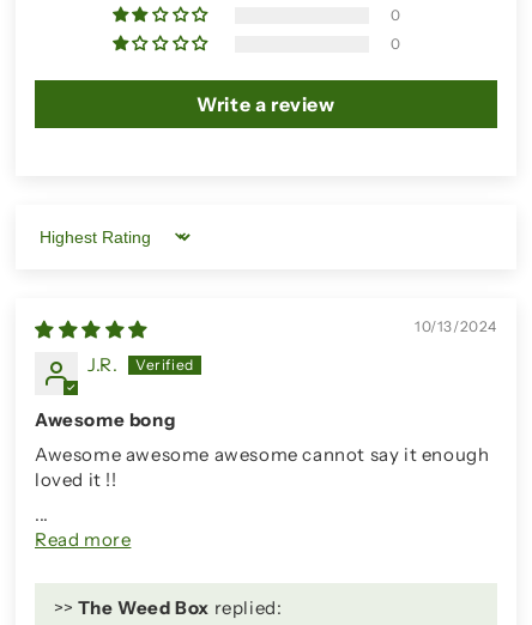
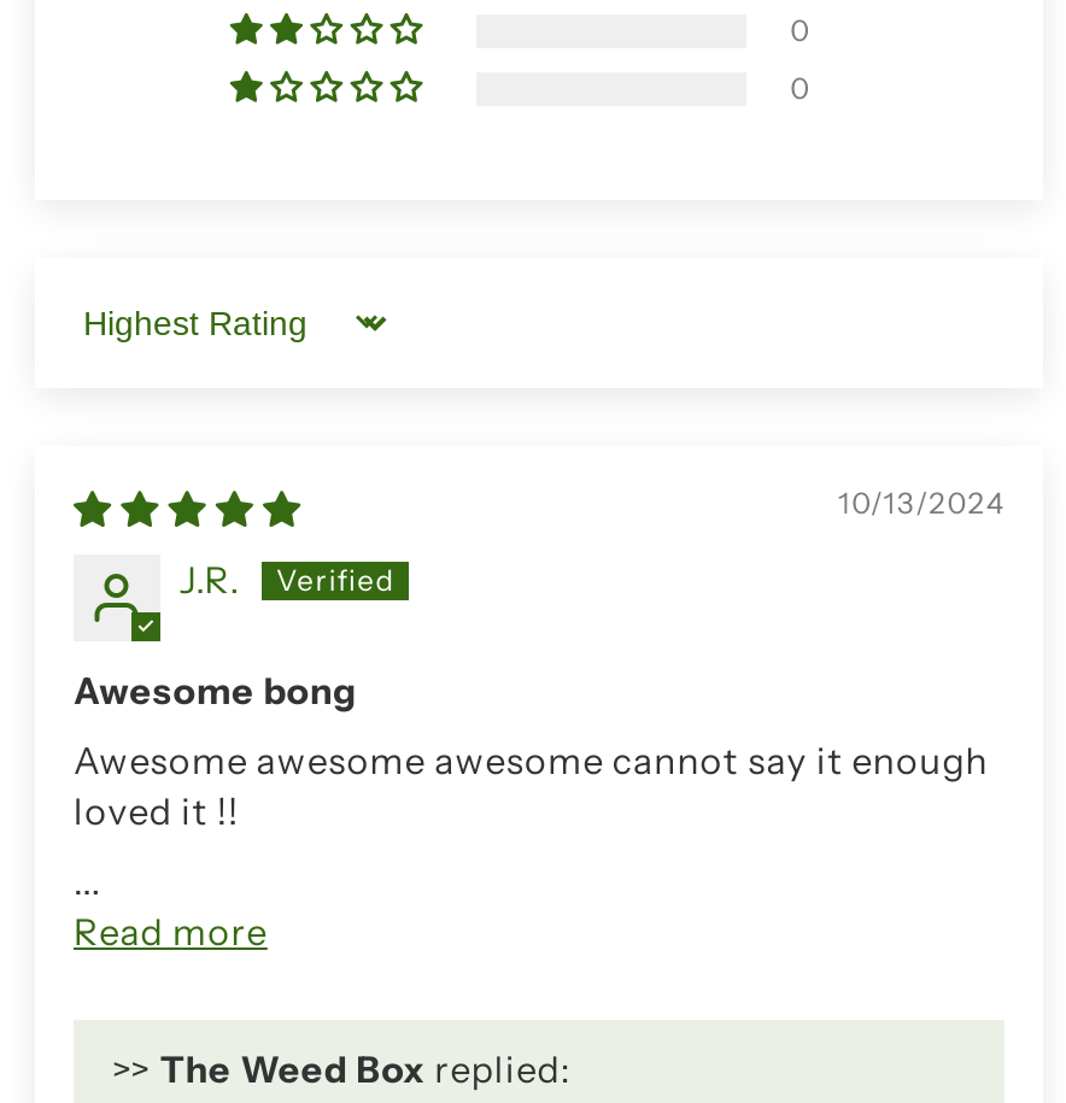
- Write a review
